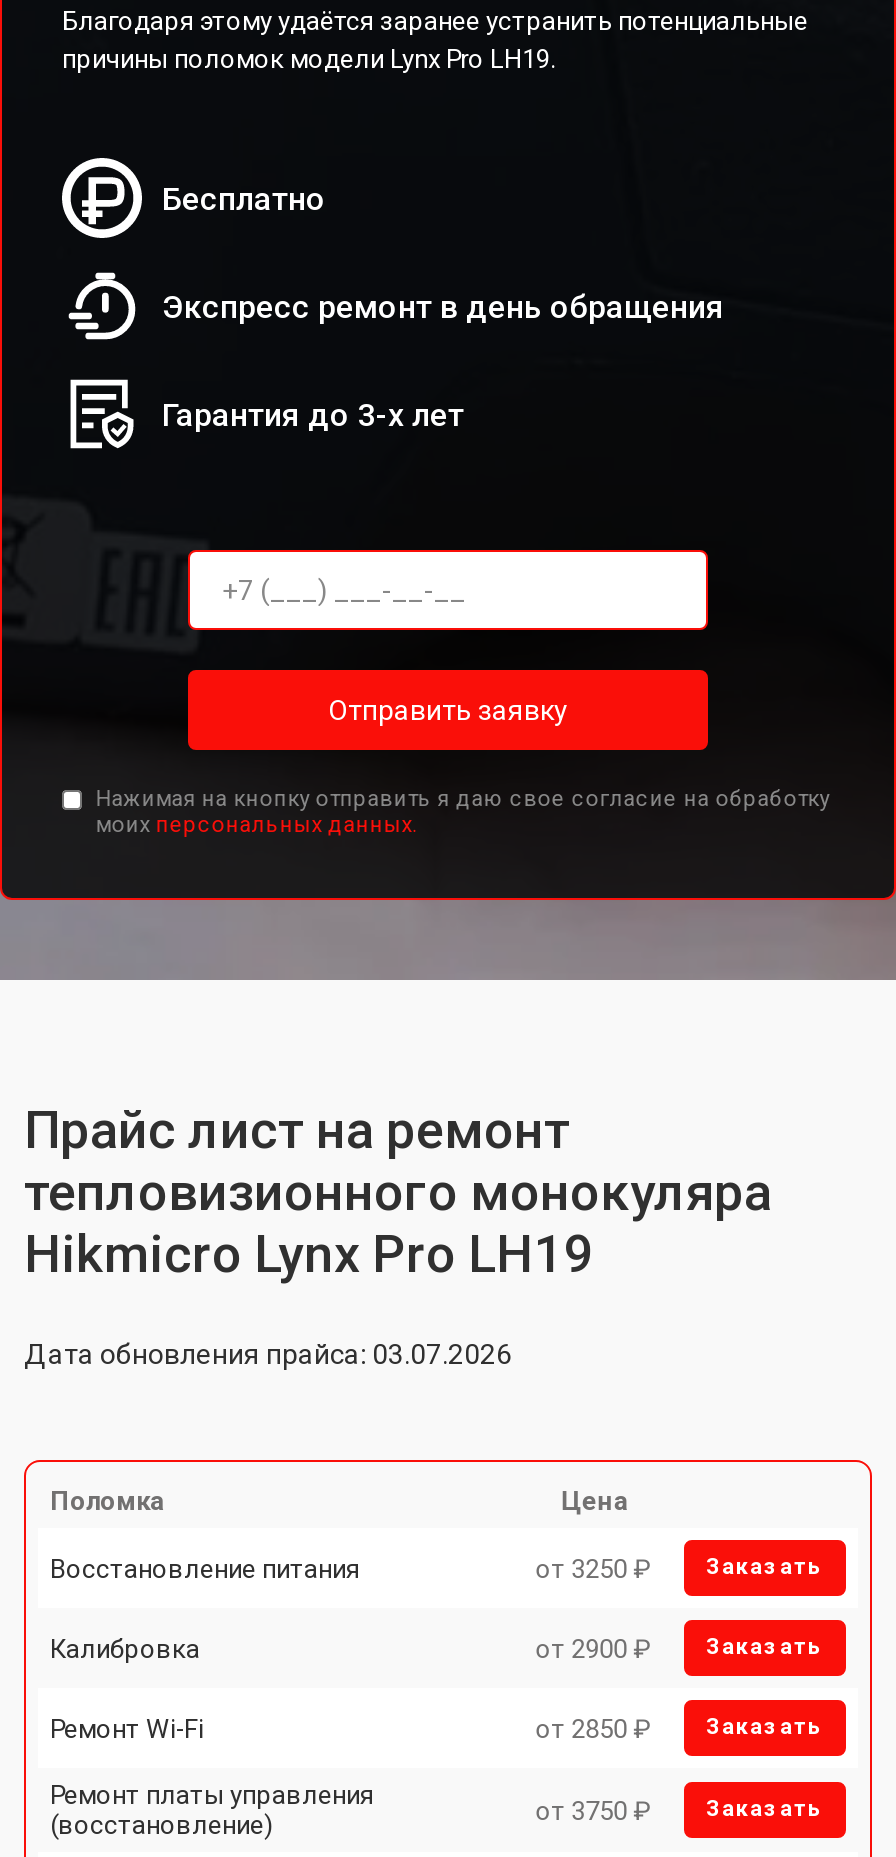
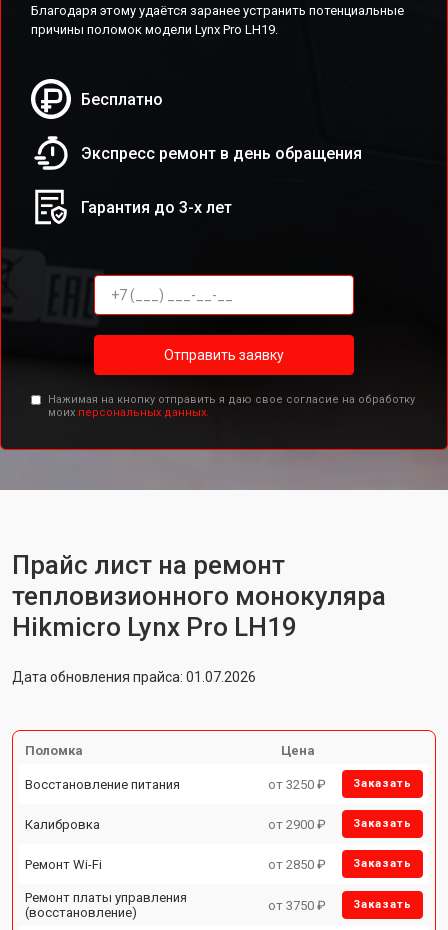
- Дата обновления прайса: 03.07.2026
+ Дата обновления прайса: 01.07.2026
